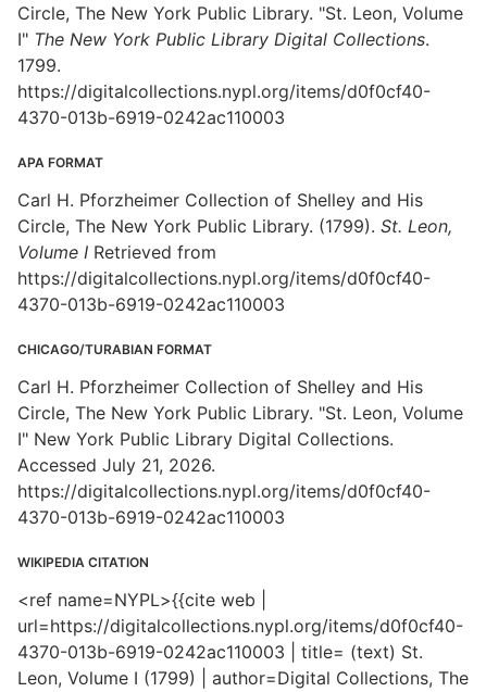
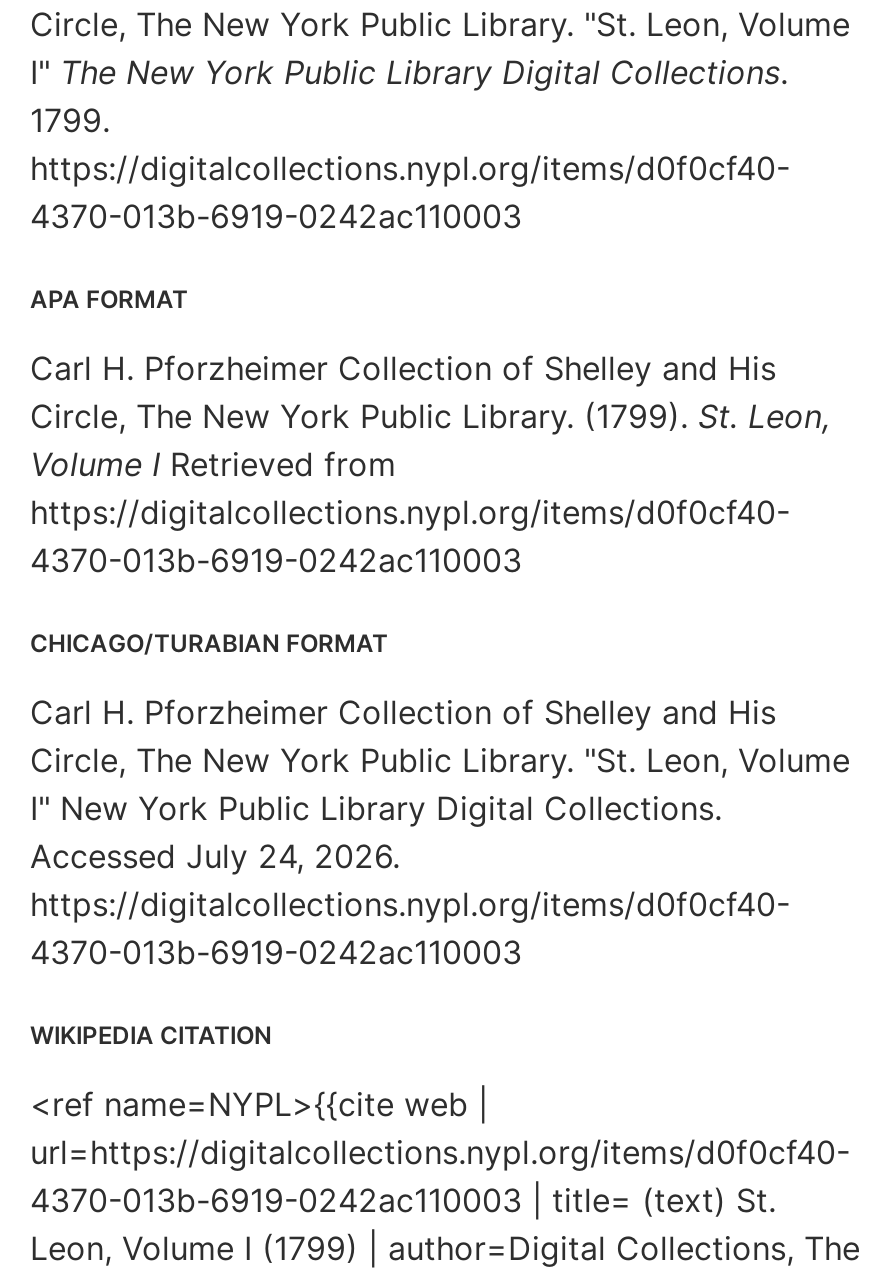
- Accessed July 21, 2026.
+ Accessed July 24, 2026.
